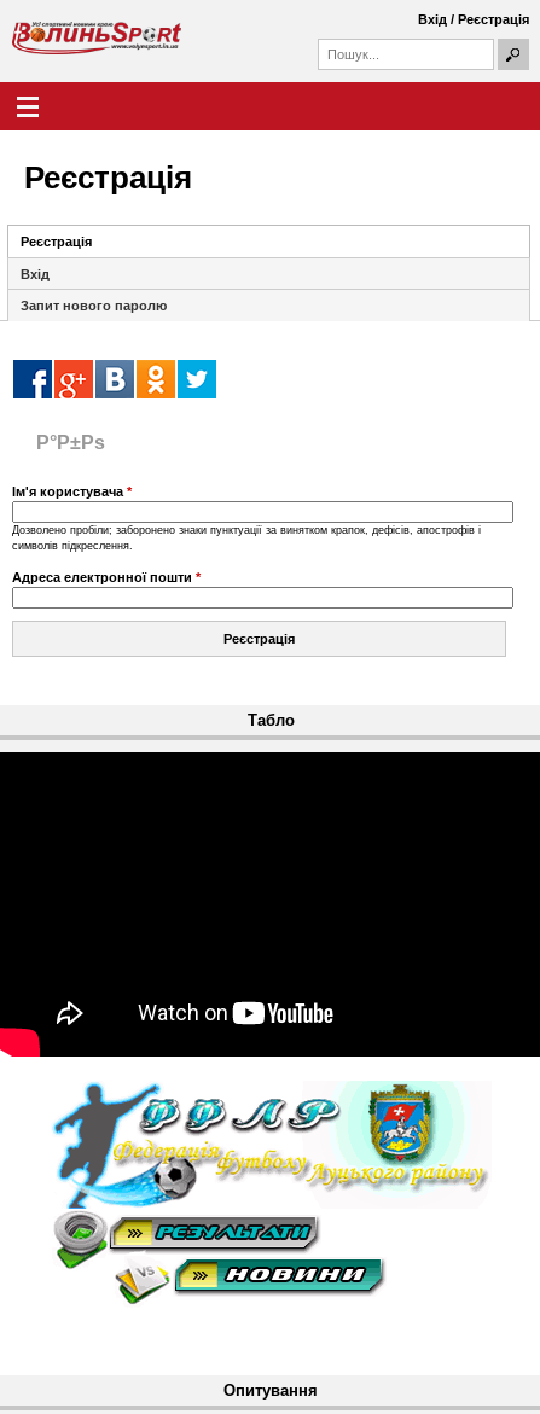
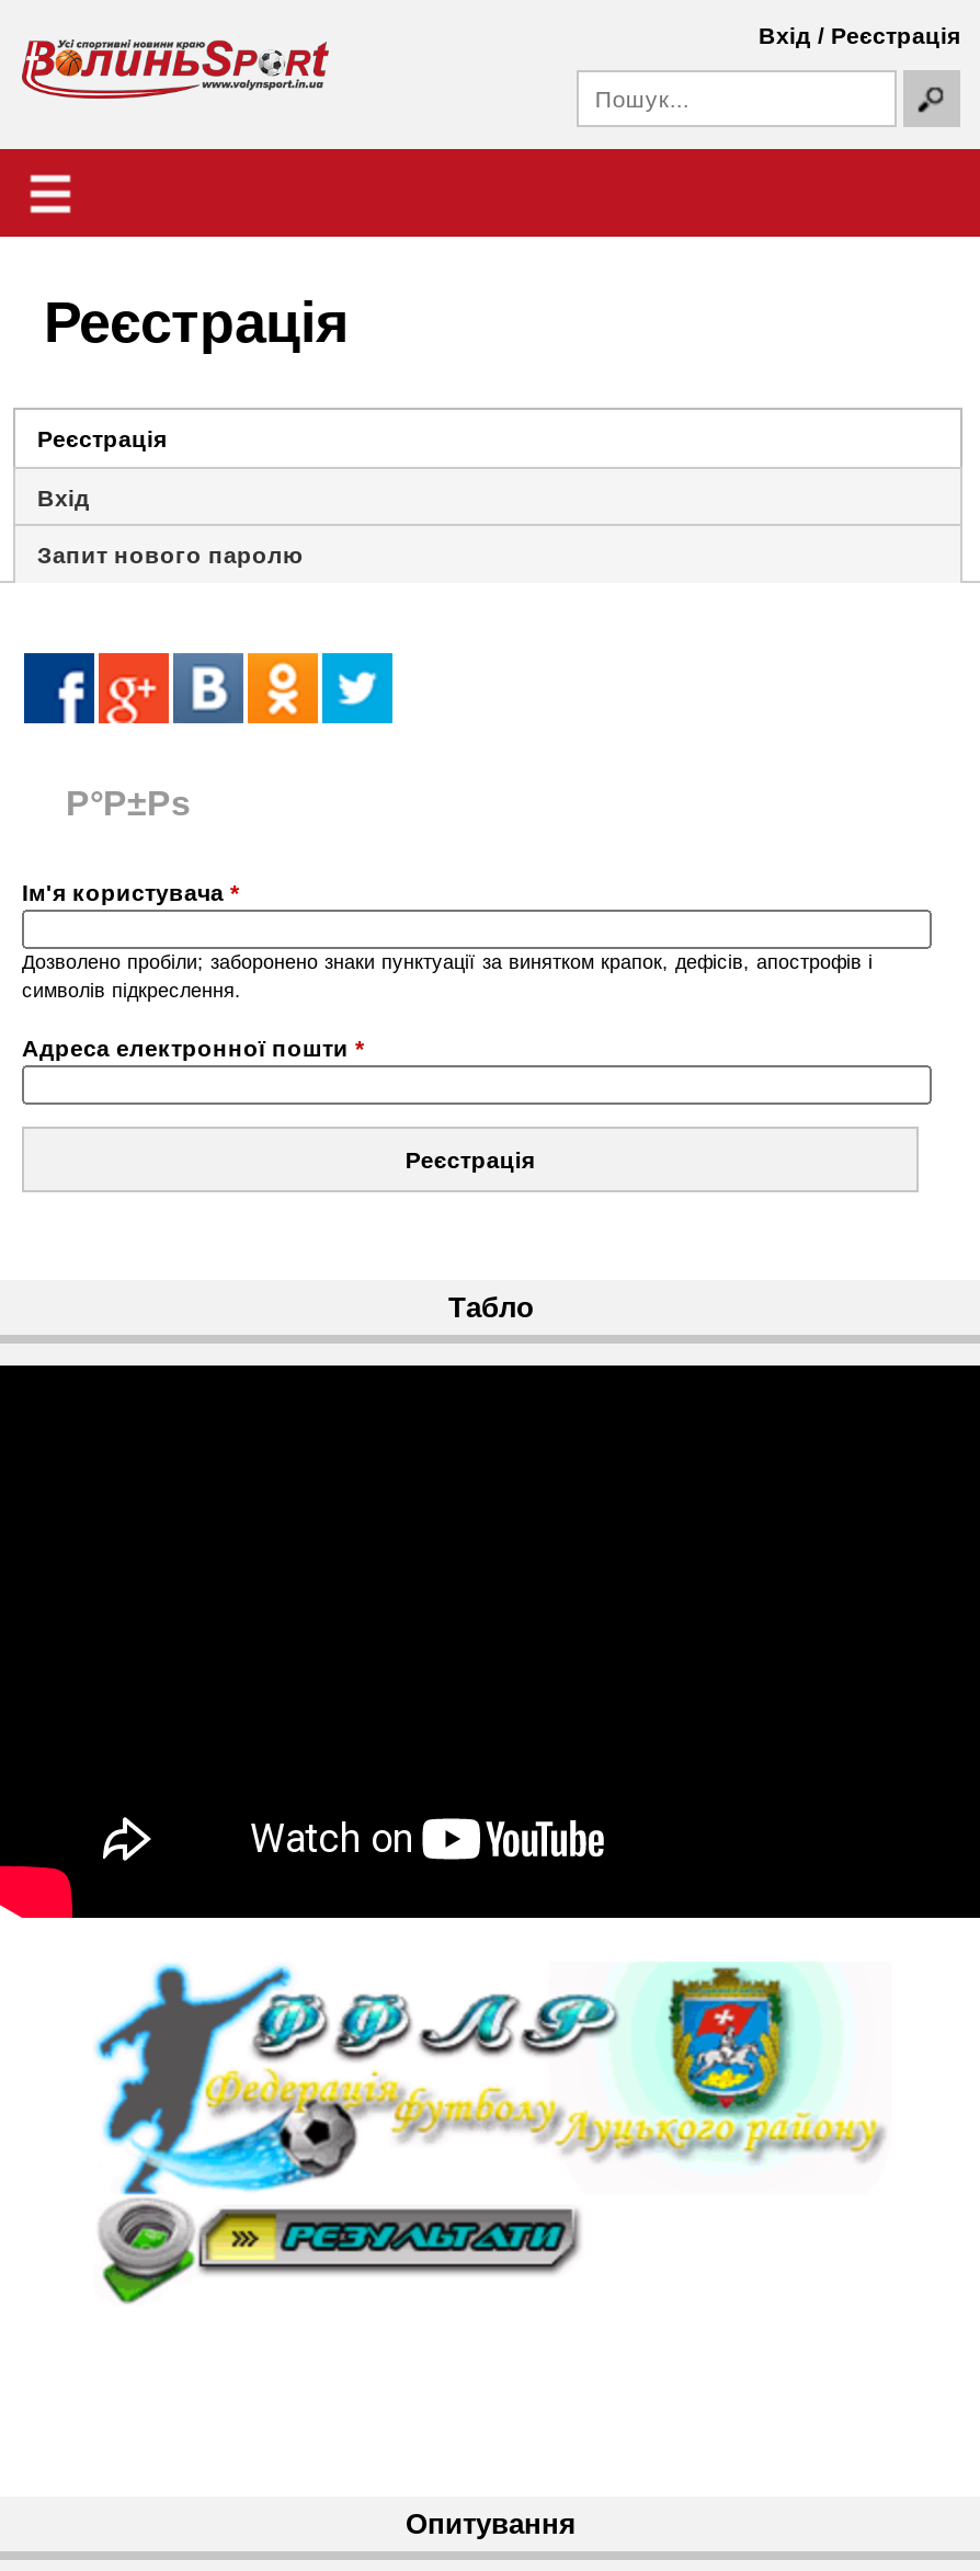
- [image]
